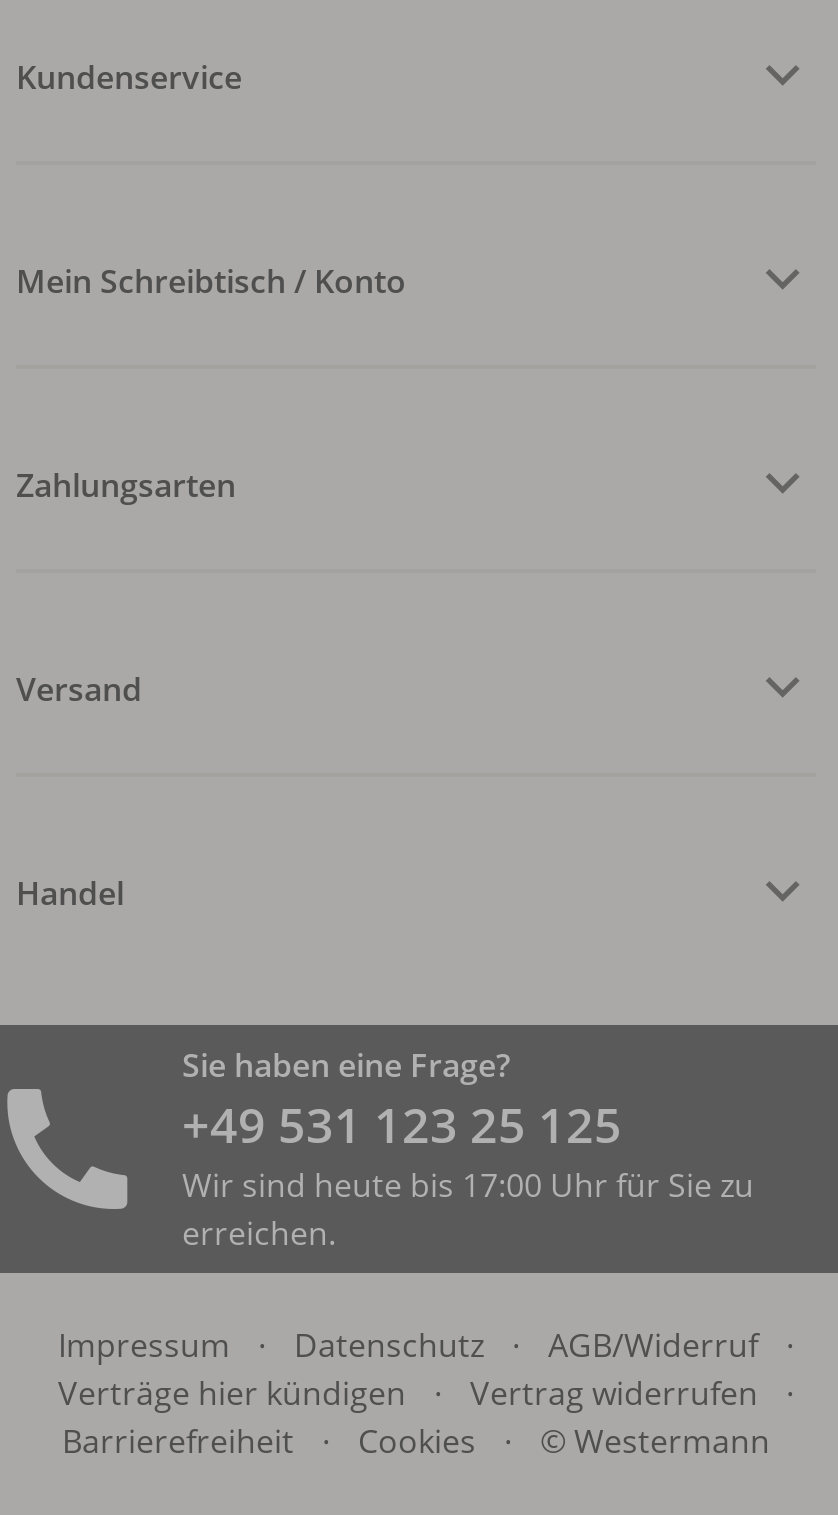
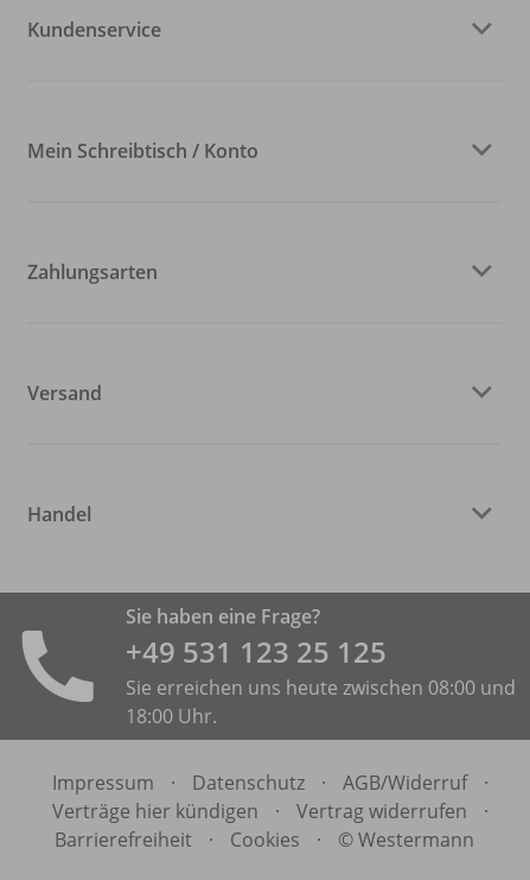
- Wir sind heute bis 17:00 Uhr für Sie zu
- erreichen.
+ Sie erreichen uns heute zwischen 08:00 und
+ 18:00 Uhr.
